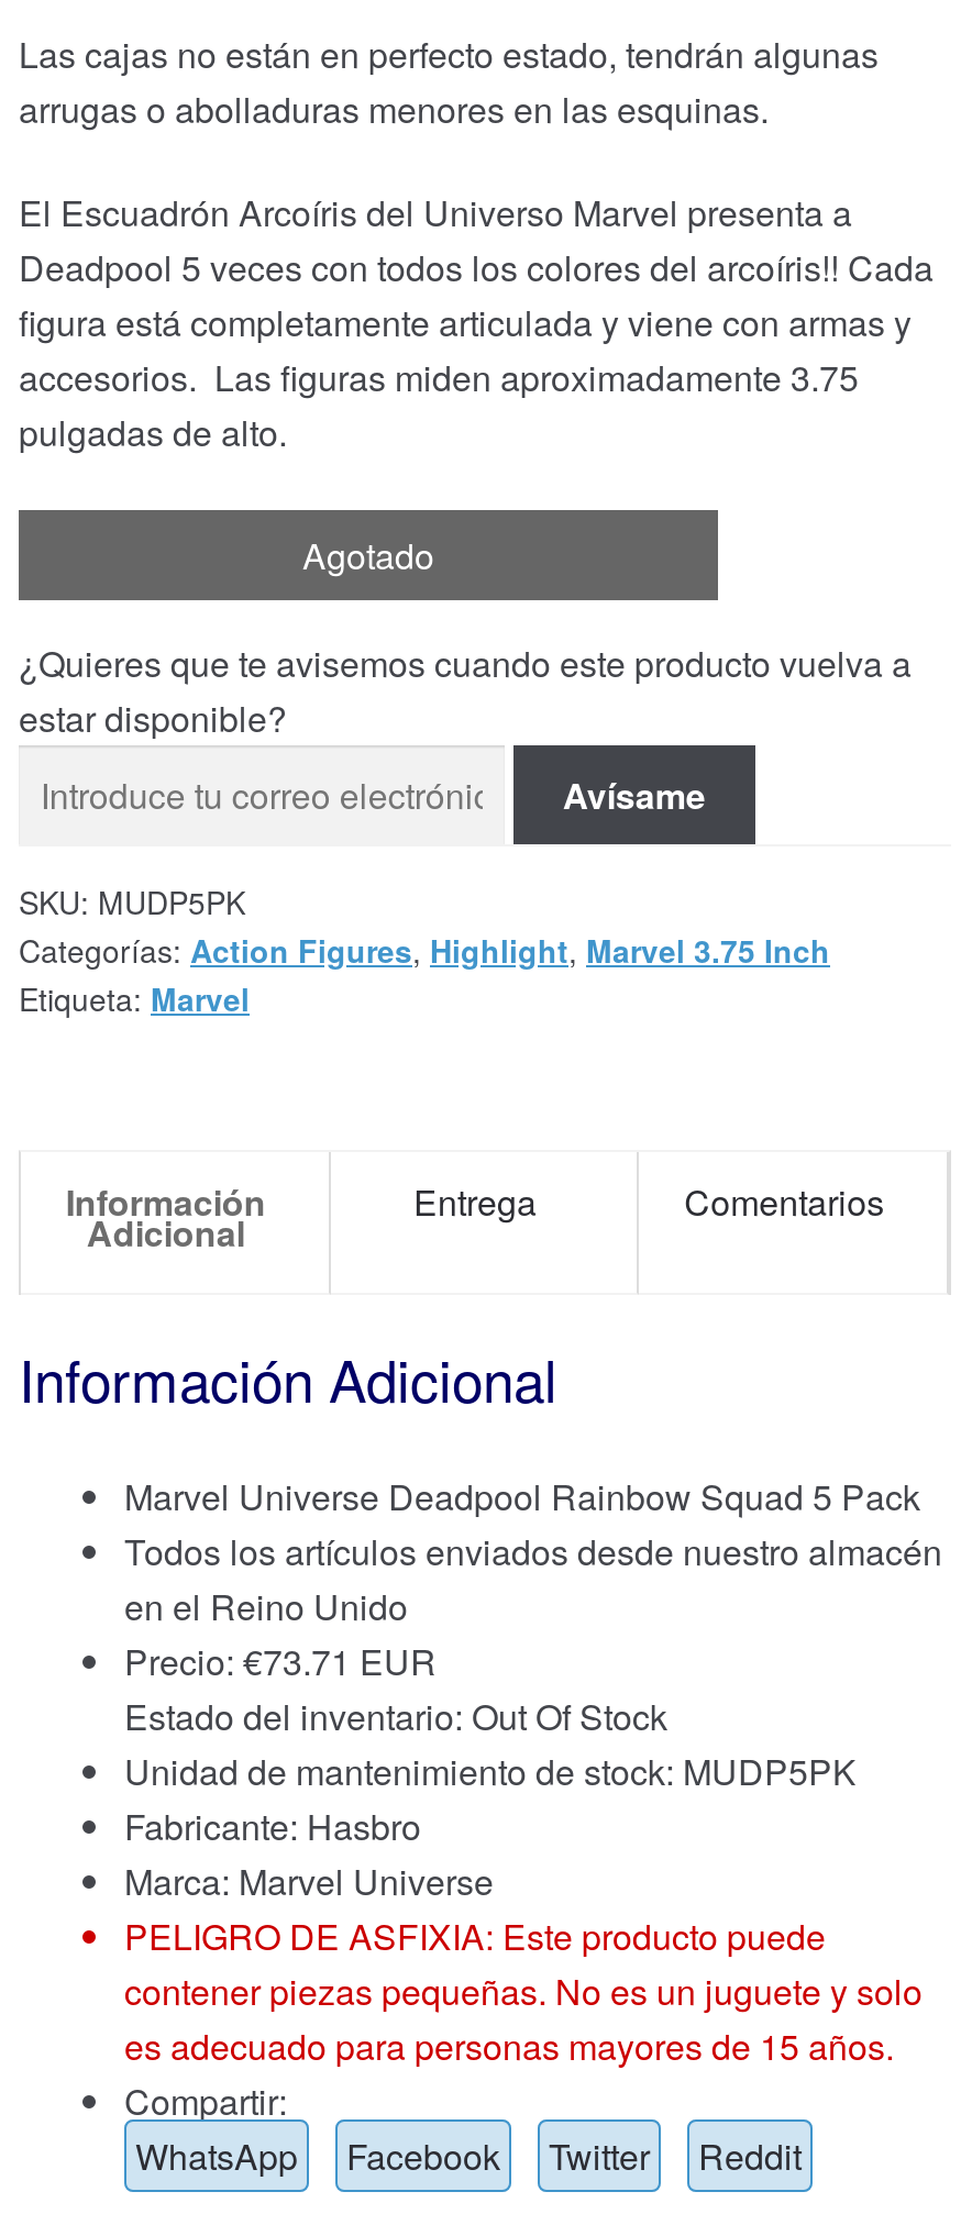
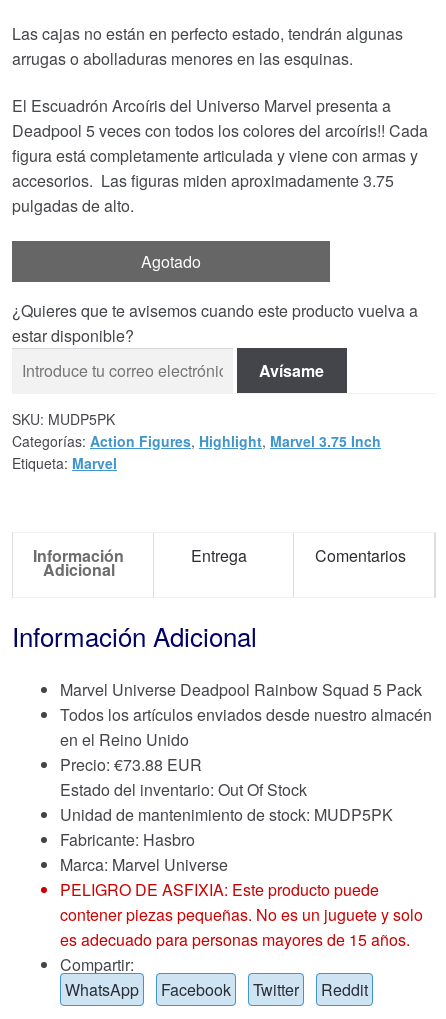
- Precio: €73.71 EUR
+ Precio: €73.88 EUR
